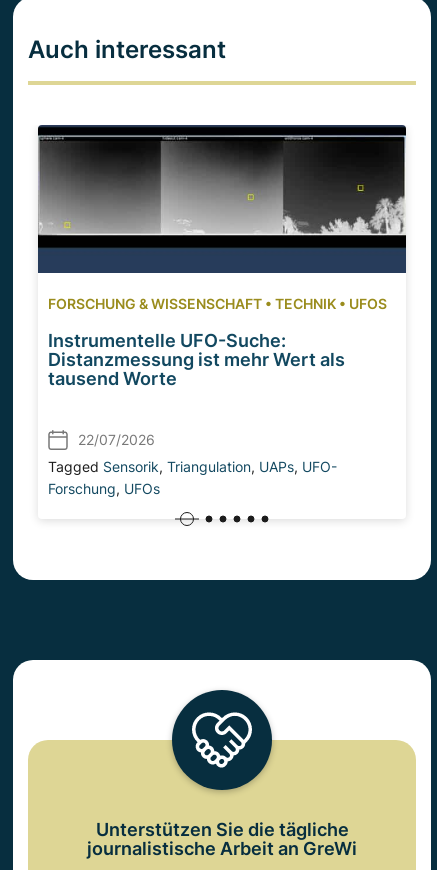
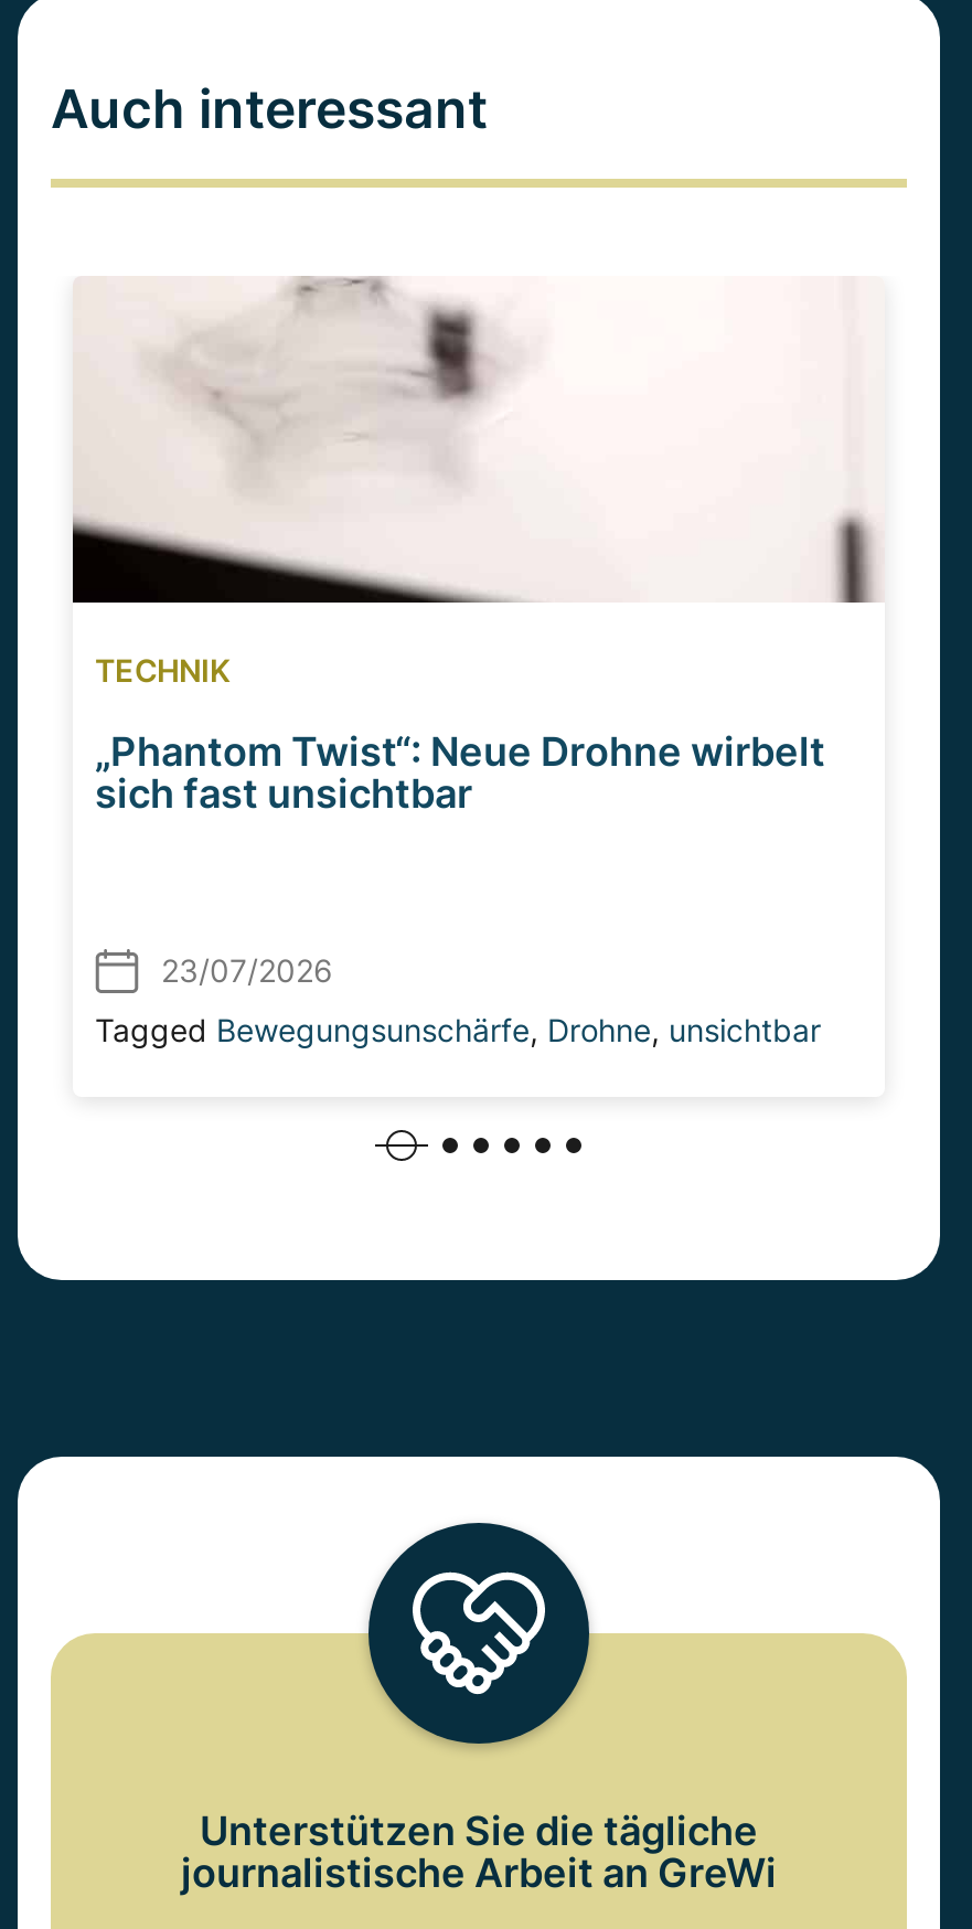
- [image]
- FORSCHUNG & WISSENSCHAFT • TECHNIK • UFOS
+ [image]
+ TECHNIK

- Instrumentelle UFO-Suche:
- Distanzmessung ist mehr Wert als
- tausend Worte
+ „Phantom Twist“: Neue Drohne wirbelt
+ sich fast unsichtbar

- 22/07/2026
+ 23/07/2026

- Tagged Sensorik, Triangulation, UAPs, UFO-
- Forschung, UFOs
+ Tagged Bewegungsunschärfe, Drohne, unsichtbar
